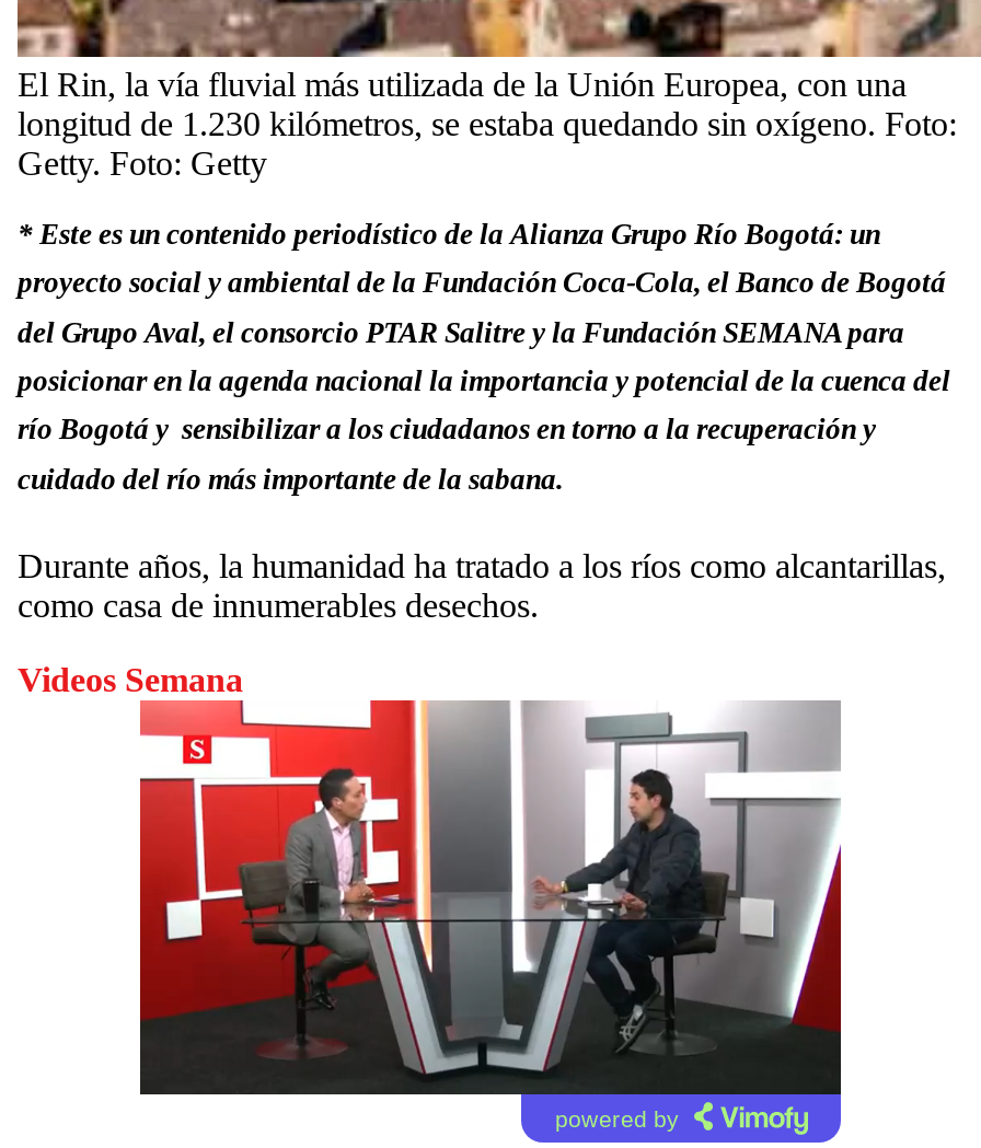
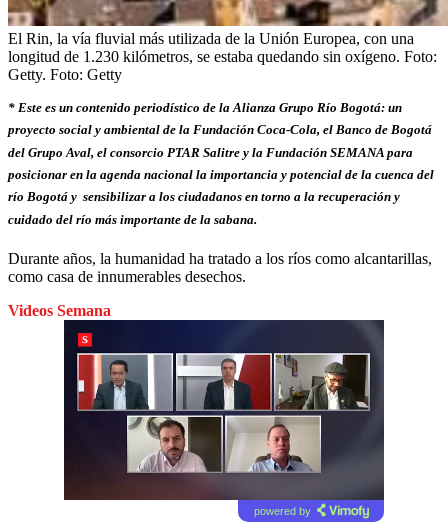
- [image]
+ [image]
